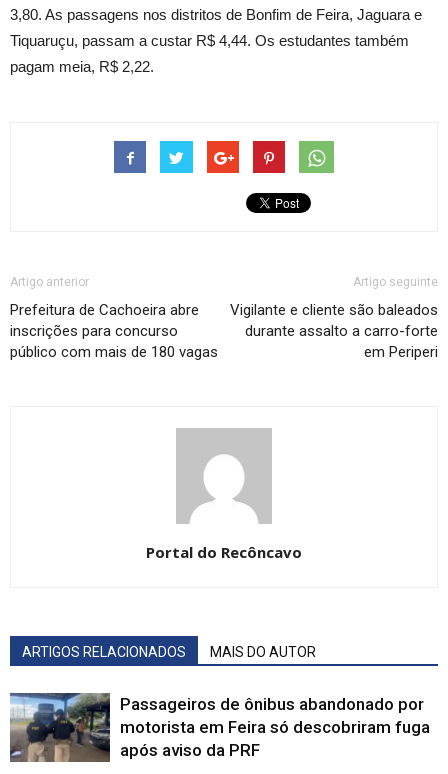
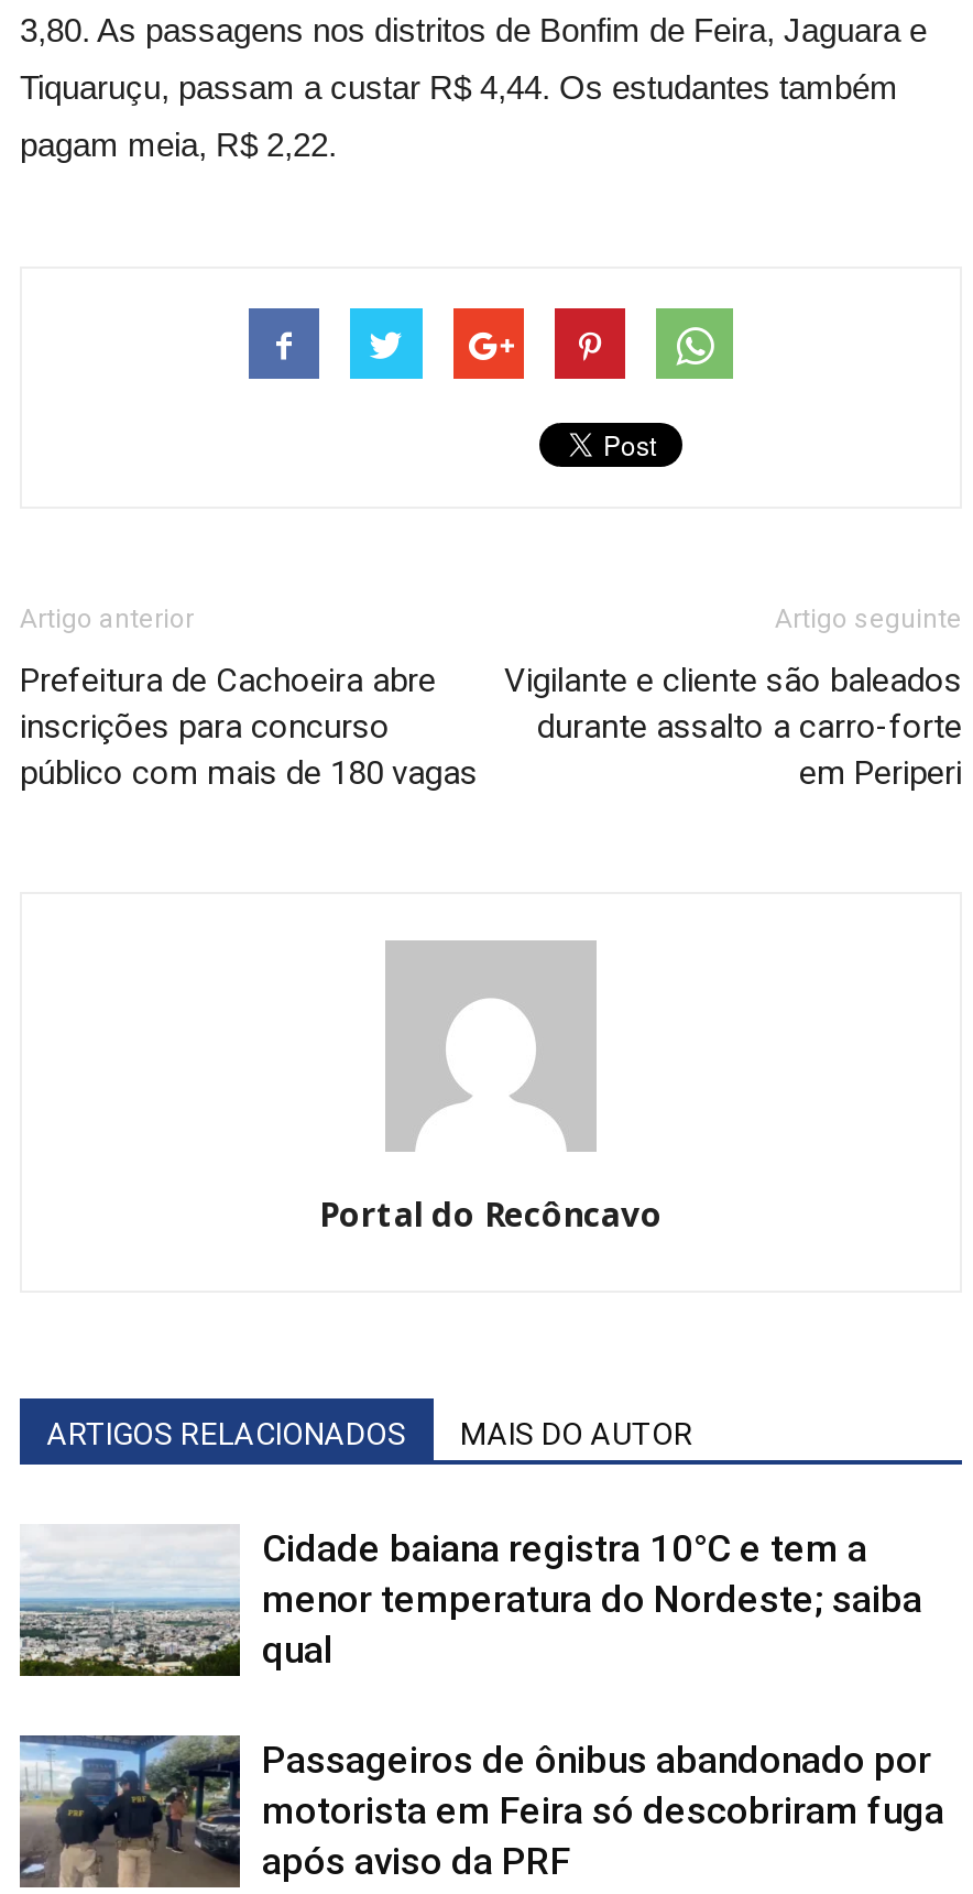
+ [image]
+ Cidade baiana registra 10°C e tem a
+ menor temperatura do Nordeste; saiba
+ qual
